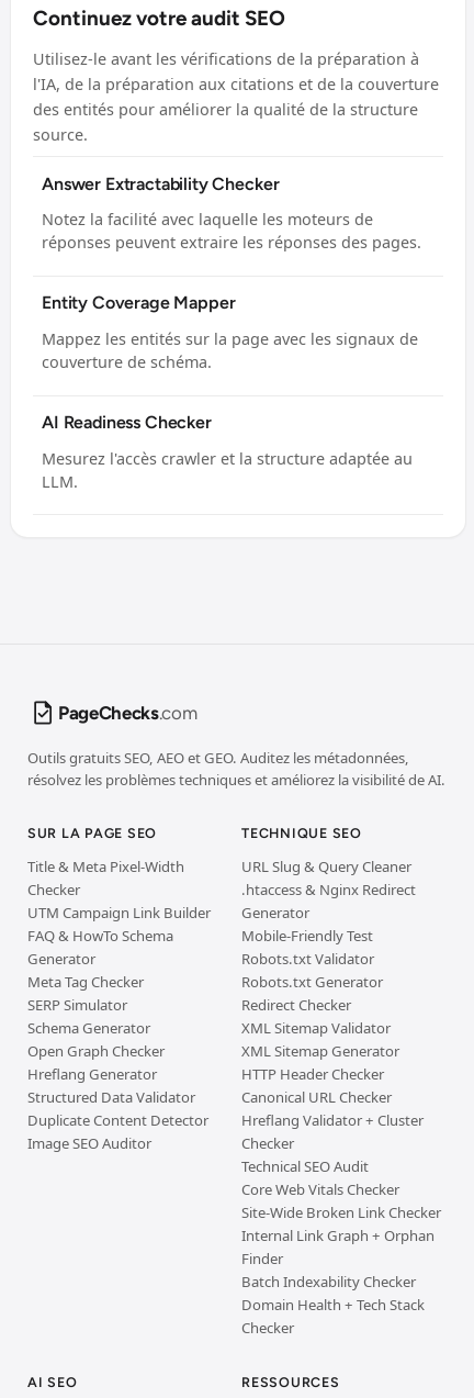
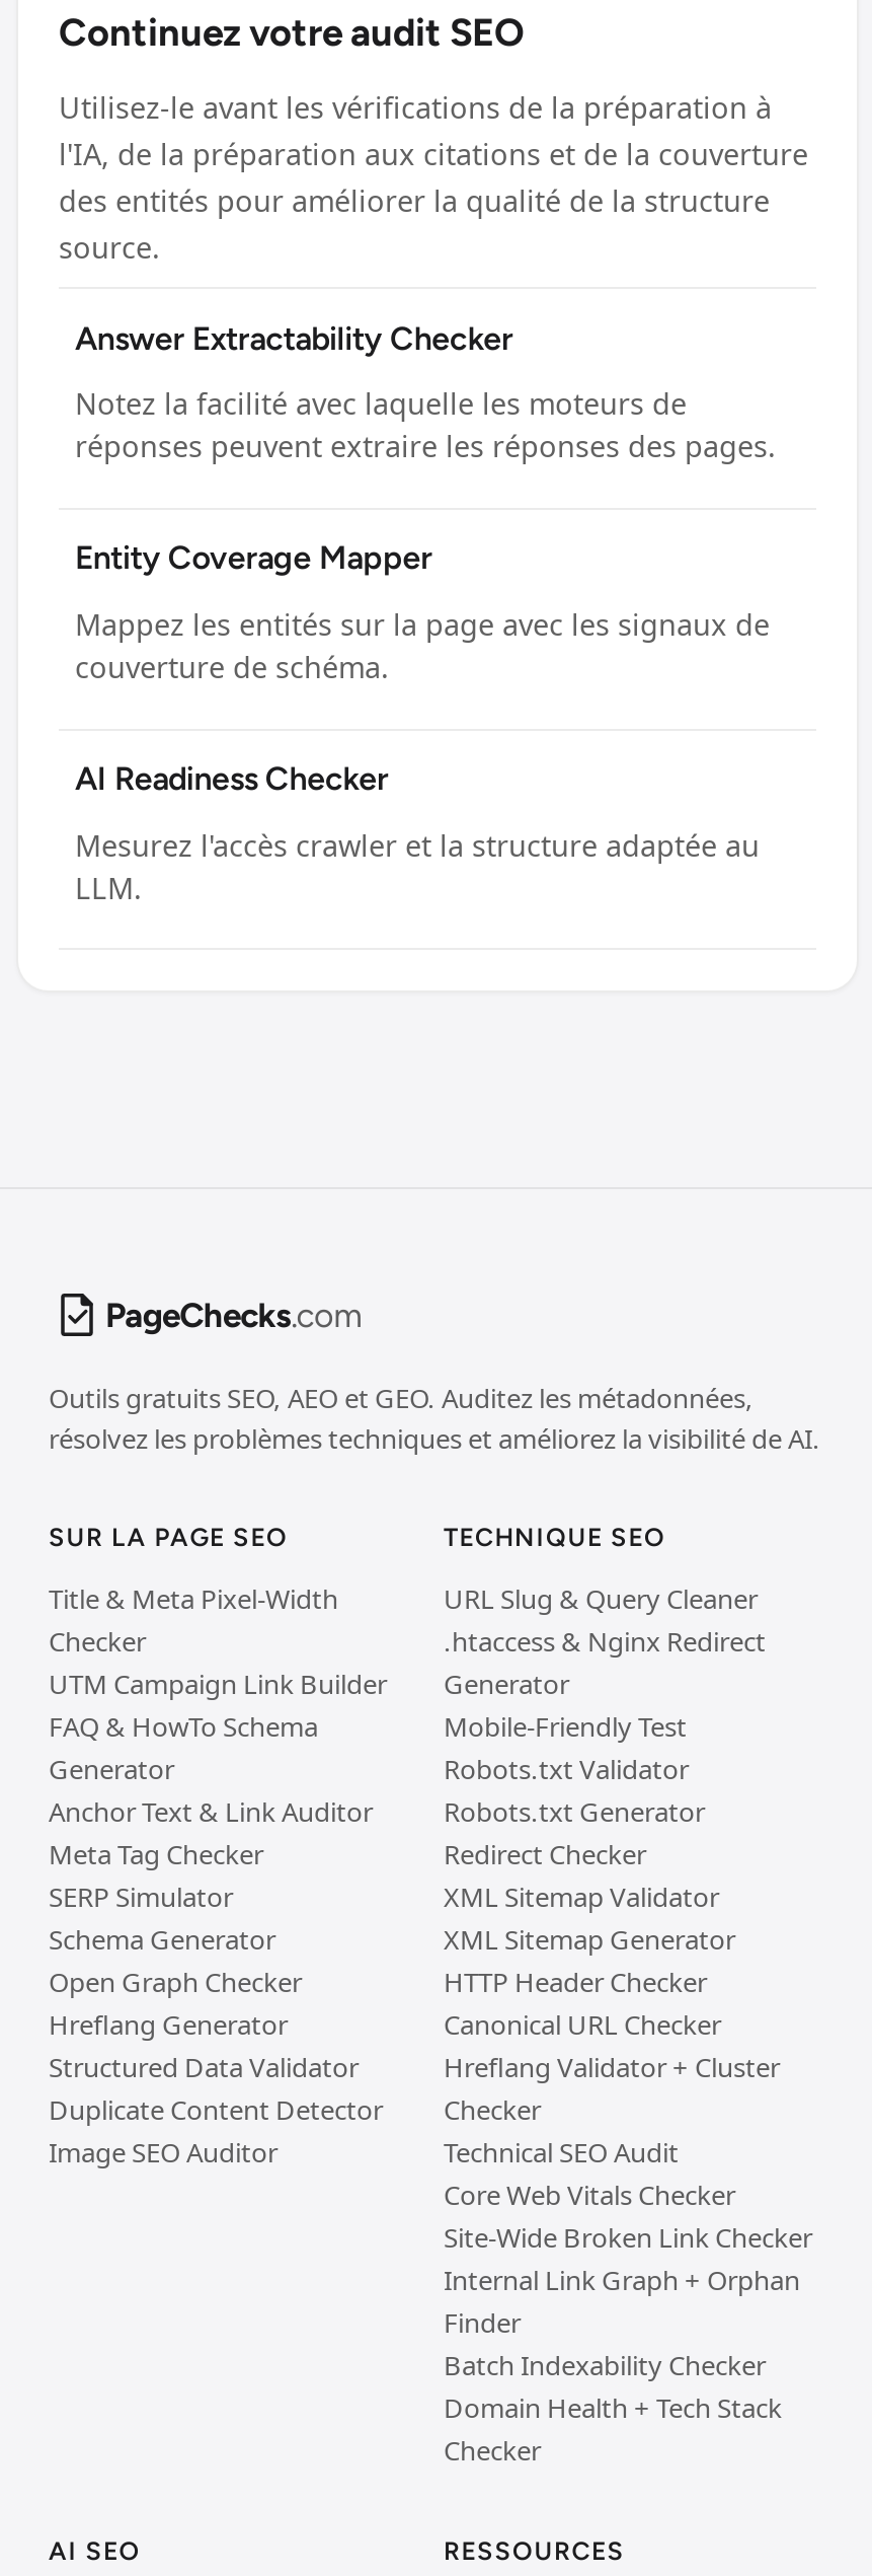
moved down: Meta Tag Checker | SERP Simulator | Schema Generator | Open Graph Checker | Hreflang Generator | Structured Data Validator | Duplicate Content Detector | Image SEO Auditor

+ Anchor Text & Link Auditor
